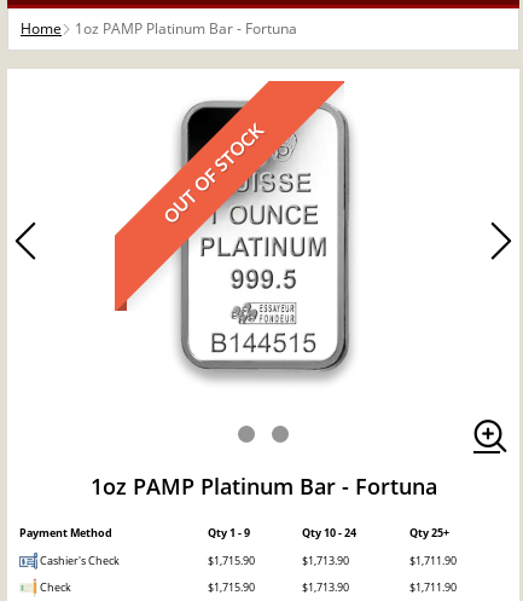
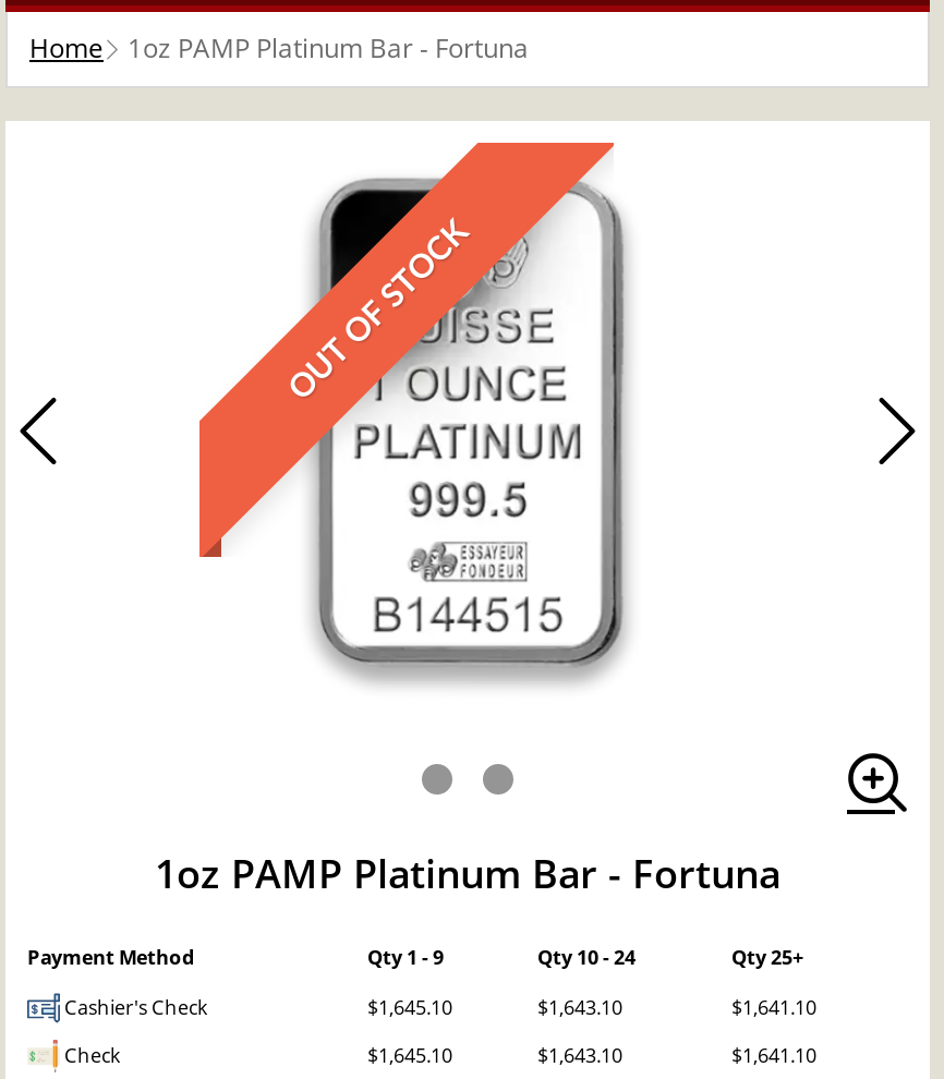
- $1,715.90
+ $1,645.10

- $1,713.90
+ $1,643.10

- $1,711.90
+ $1,641.10

- $1,715.90
+ $1,645.10

- $1,713.90
+ $1,643.10

- $1,711.90
+ $1,641.10
